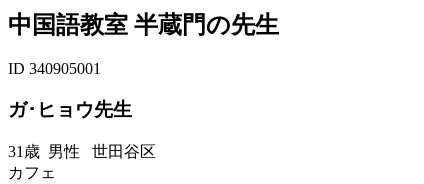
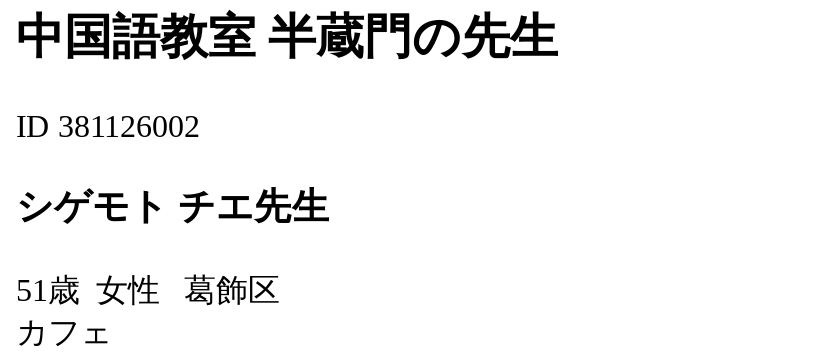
- ID 340905001
+ ID 381126002

- ガ･ヒョウ先生
+ シゲモト チエ先生

- 31歳男性世田谷区
+ 51歳女性葛飾区
